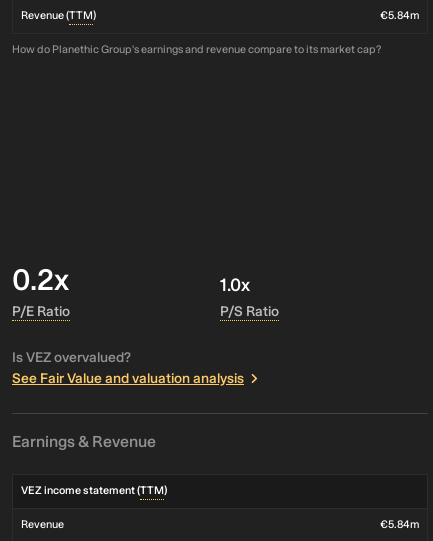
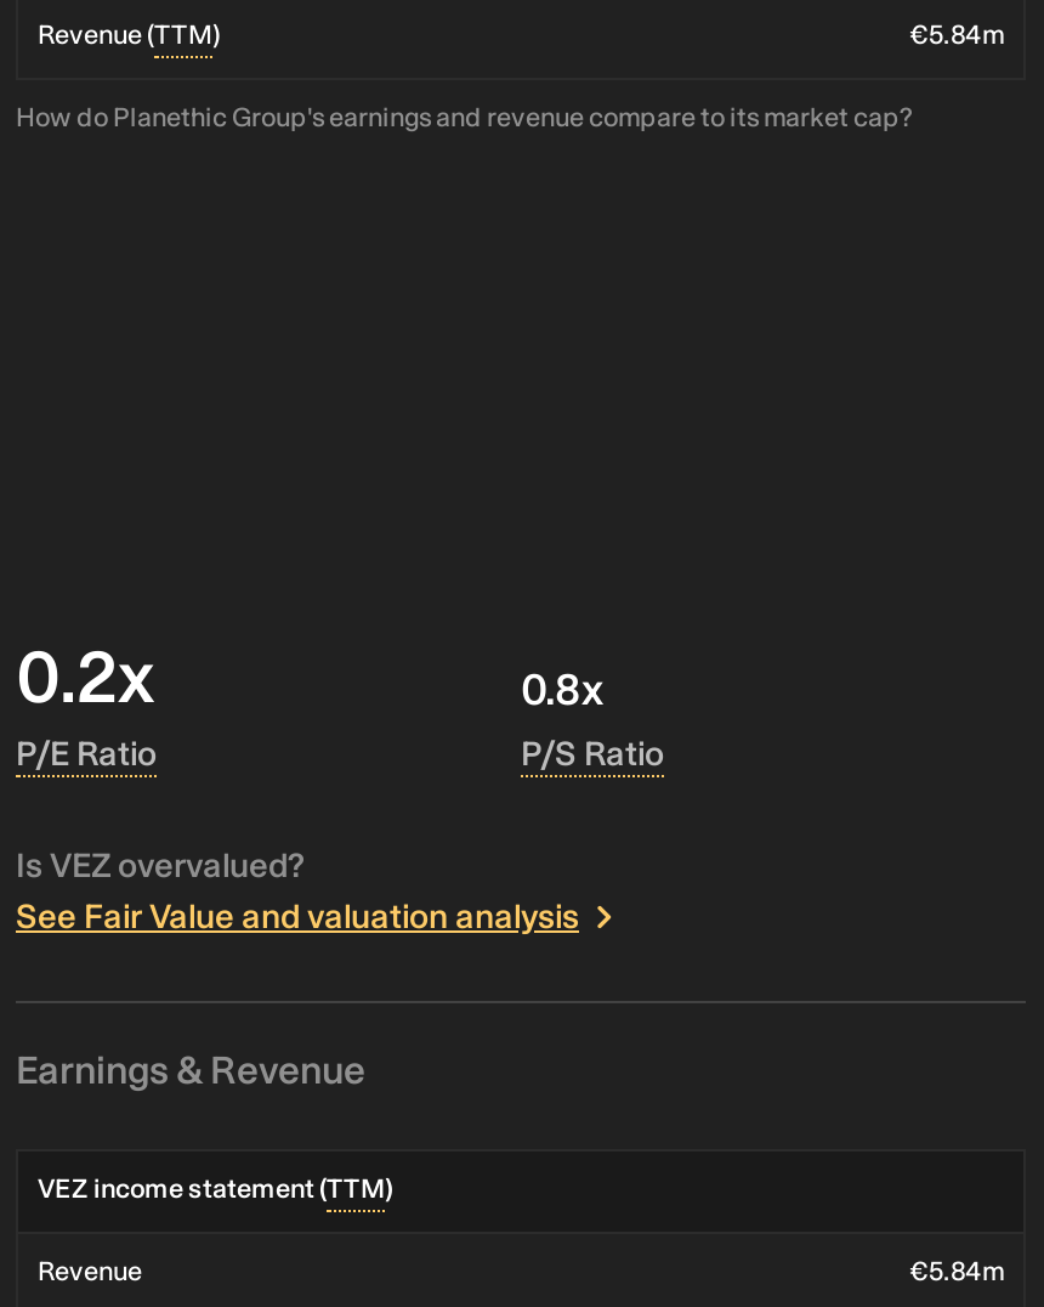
- 1.0x
+ 0.8x
